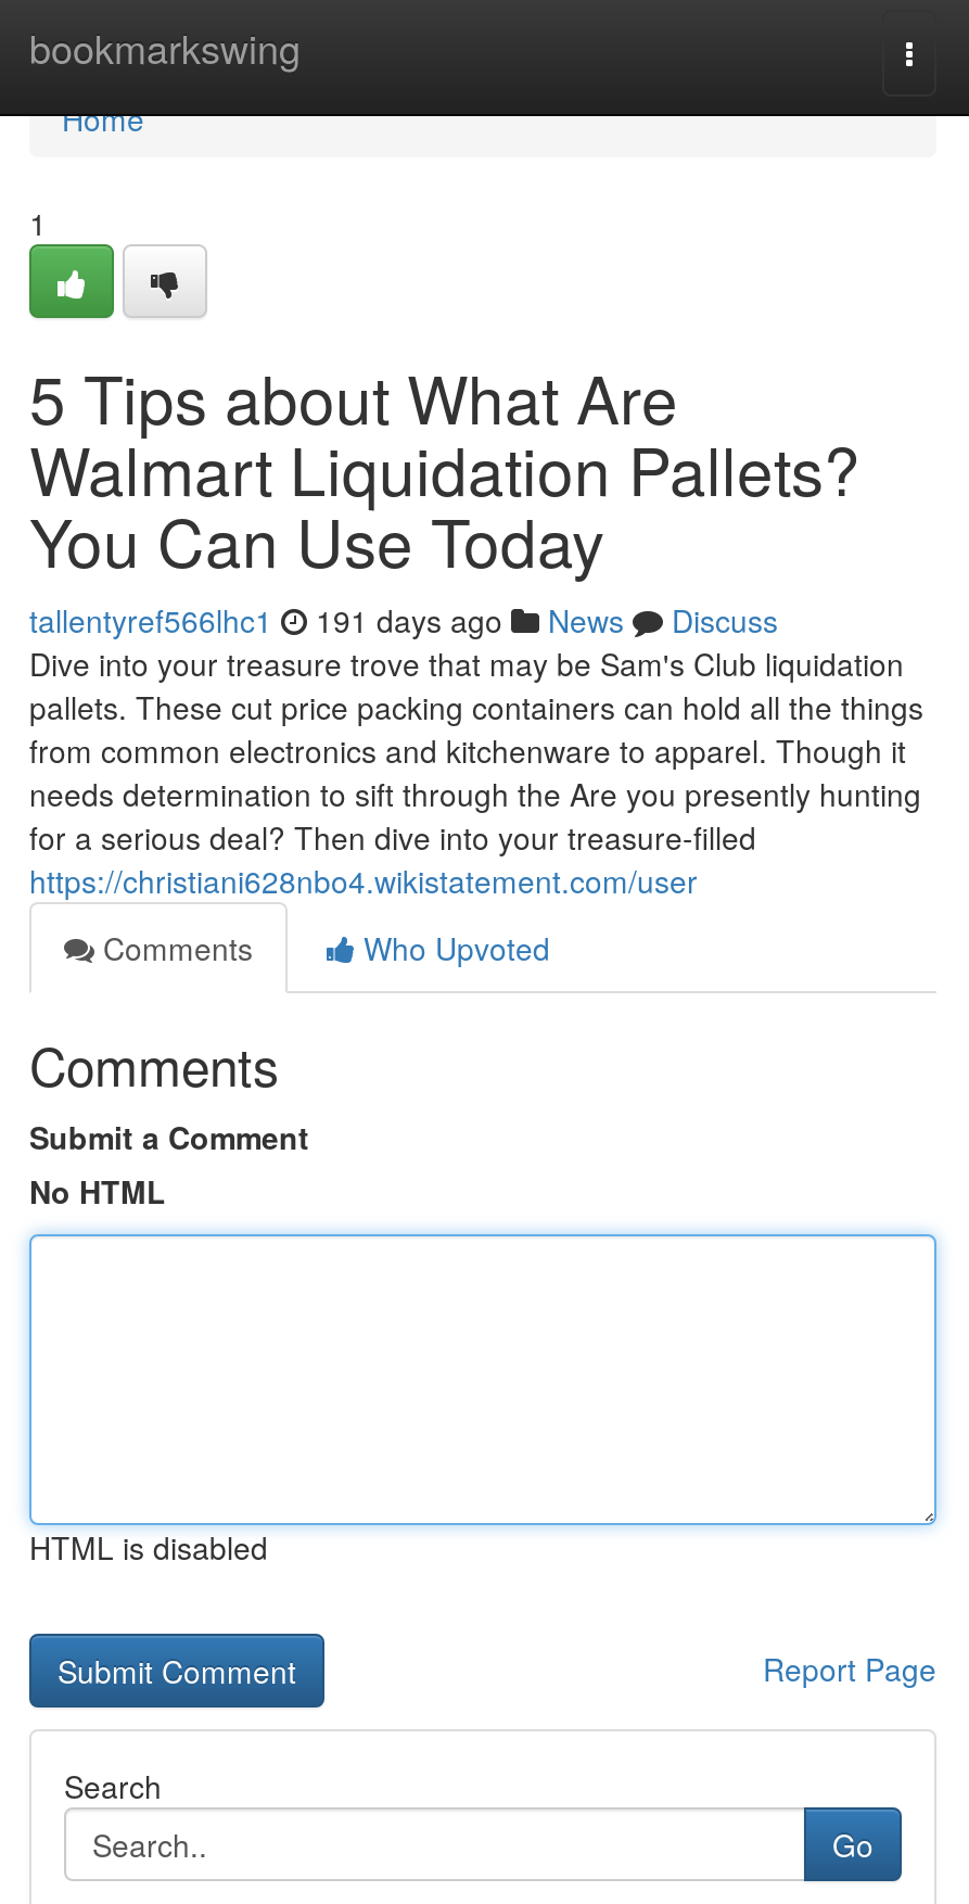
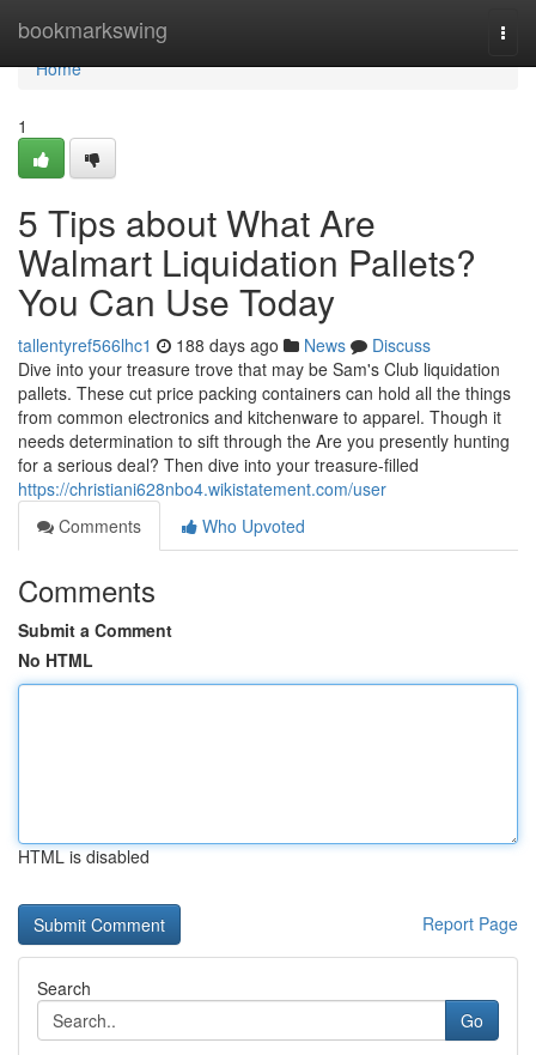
- tallentyref566lhc1 191 days ago News Discuss
+ tallentyref566lhc1 188 days ago News Discuss
